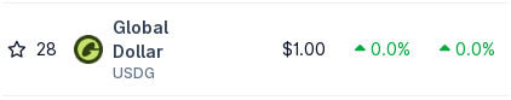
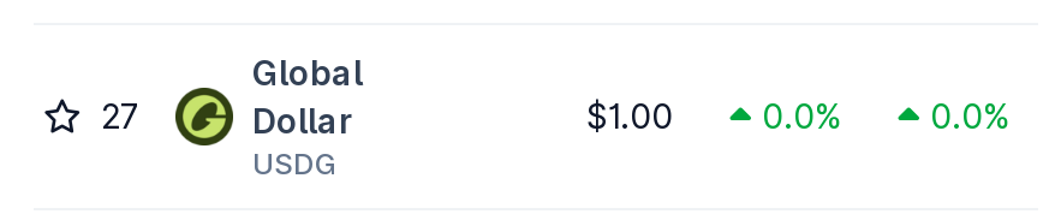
- 28
+ 27
